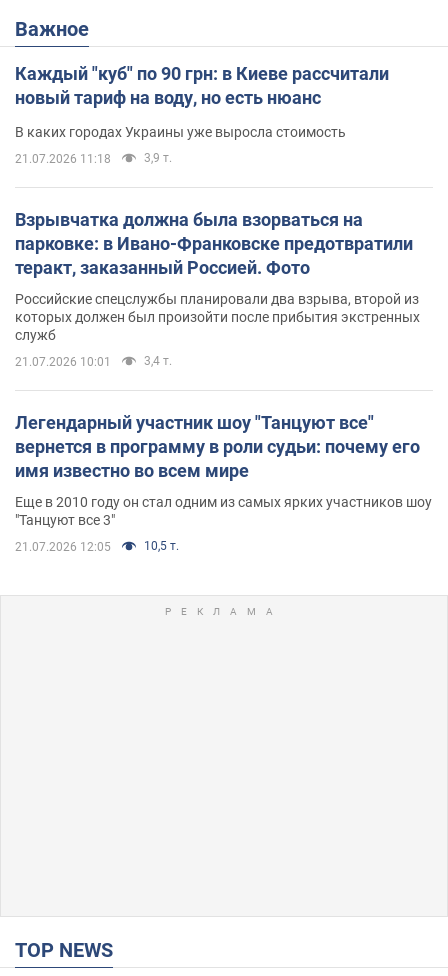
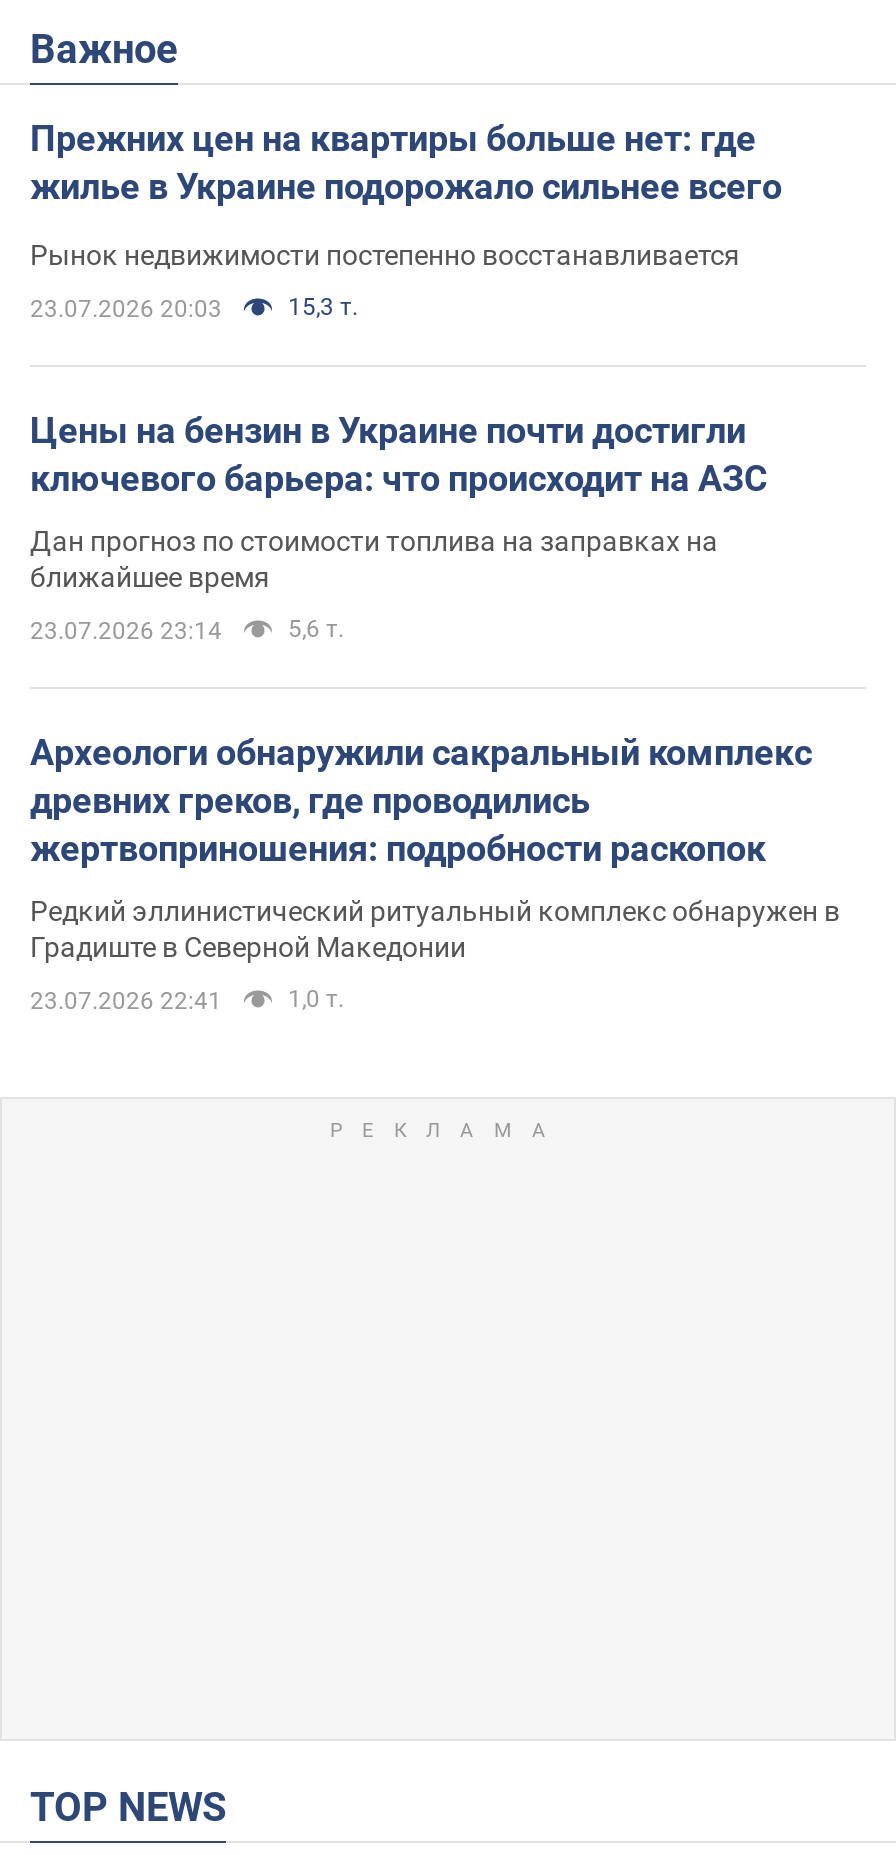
- Каждый "куб" по 90 грн: в Киеве рассчитали
- новый тариф на воду, но есть нюанс
+ Прежних цен на квартиры больше нет: где
+ жилье в Украине подорожало сильнее всего

- В каких городах Украины уже выросла стоимость
+ Рынок недвижимости постепенно восстанавливается

- 21.07.2026 11:18
- 3,9 т.
+ 23.07.2026 20:03
+ 15,3 т.

- Взрывчатка должна была взорваться на
- парковке: в Ивано-Франковске предотвратили
- теракт, заказанный Россией. Фото
+ Цены на бензин в Украине почти достигли
+ ключевого барьера: что происходит на АЗС

- Российские спецслужбы планировали два взрыва, второй из
- которых должен был произойти после прибытия экстренных
- служб
+ Дан прогноз по стоимости топлива на заправках на
+ ближайшее время

- 21.07.2026 10:01
- 3,4 т.
+ 23.07.2026 23:14
+ 5,6 т.

- Легендарный участник шоу "Танцуют все"
- вернется в программу в роли судьи: почему его
- имя известно во всем мире
+ Археологи обнаружили сакральный комплекс
+ древних греков, где проводились
+ жертвоприношения: подробности раскопок

- Еще в 2010 году он стал одним из самых ярких участников шоу
- "Танцуют все 3"
+ Редкий эллинистический ритуальный комплекс обнаружен в
+ Градиште в Северной Македонии

- 21.07.2026 12:05
- 10,5 т.
+ 23.07.2026 22:41
+ 1,0 т.
